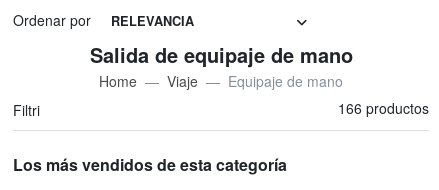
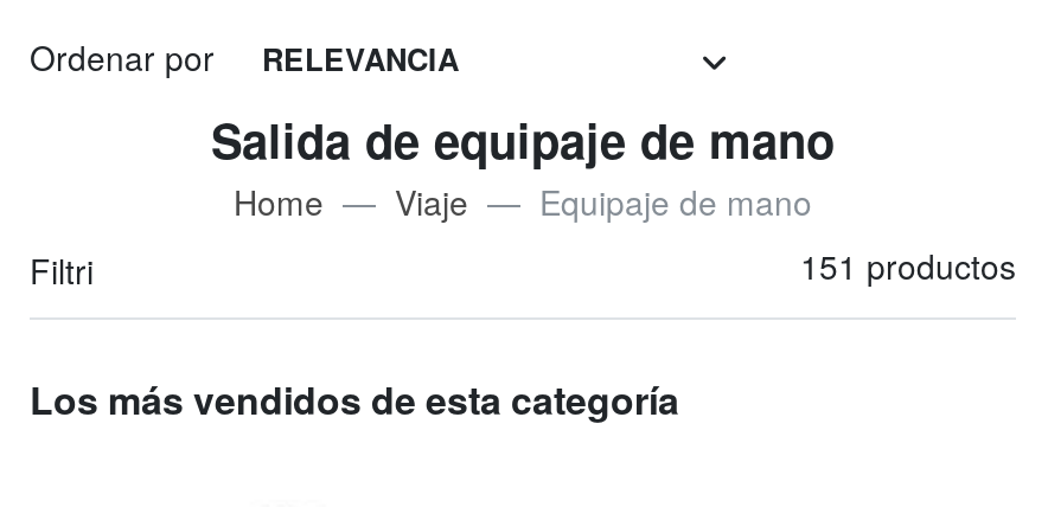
- 166 productos
+ 151 productos
